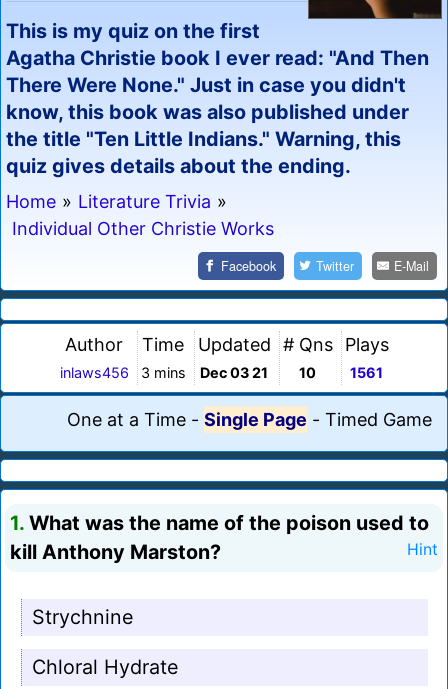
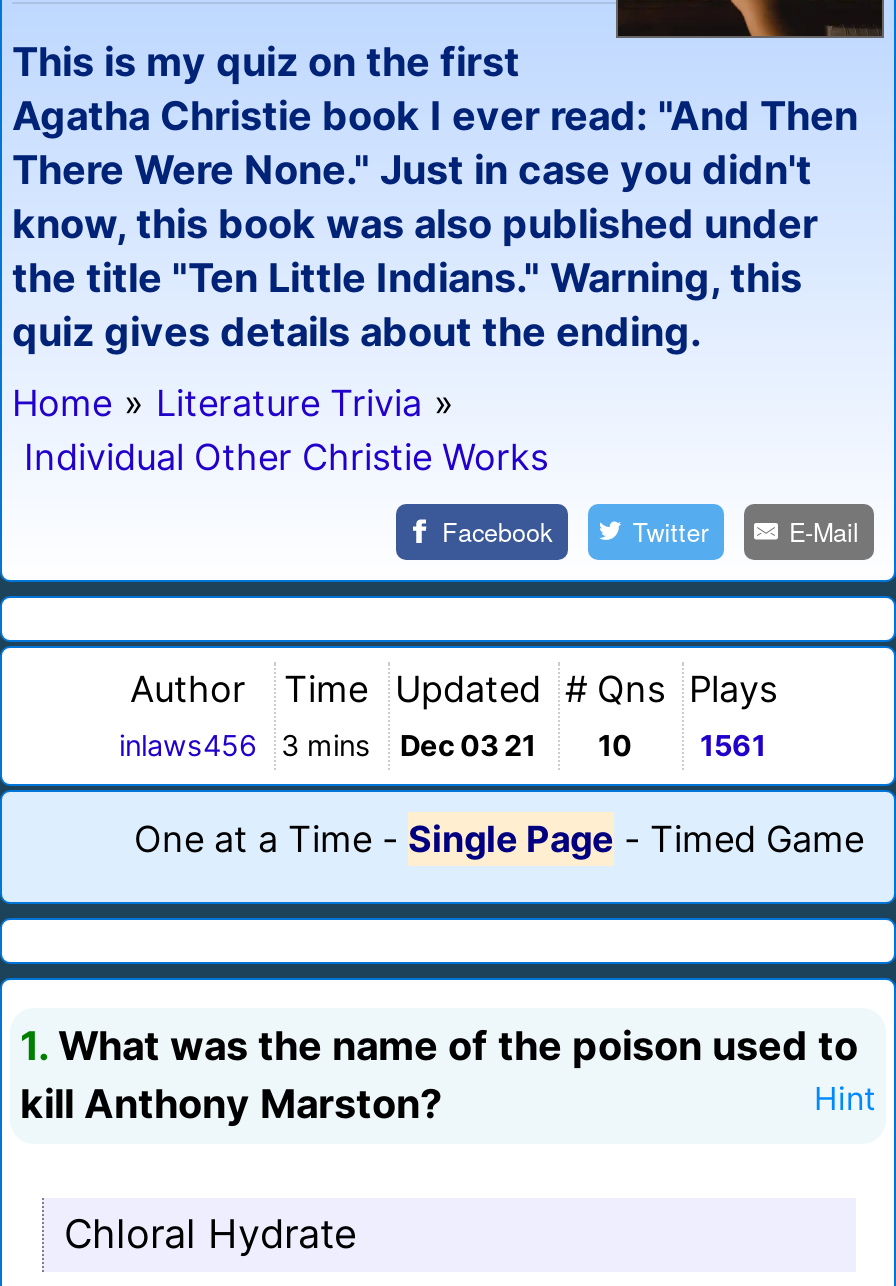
- Strychnine
